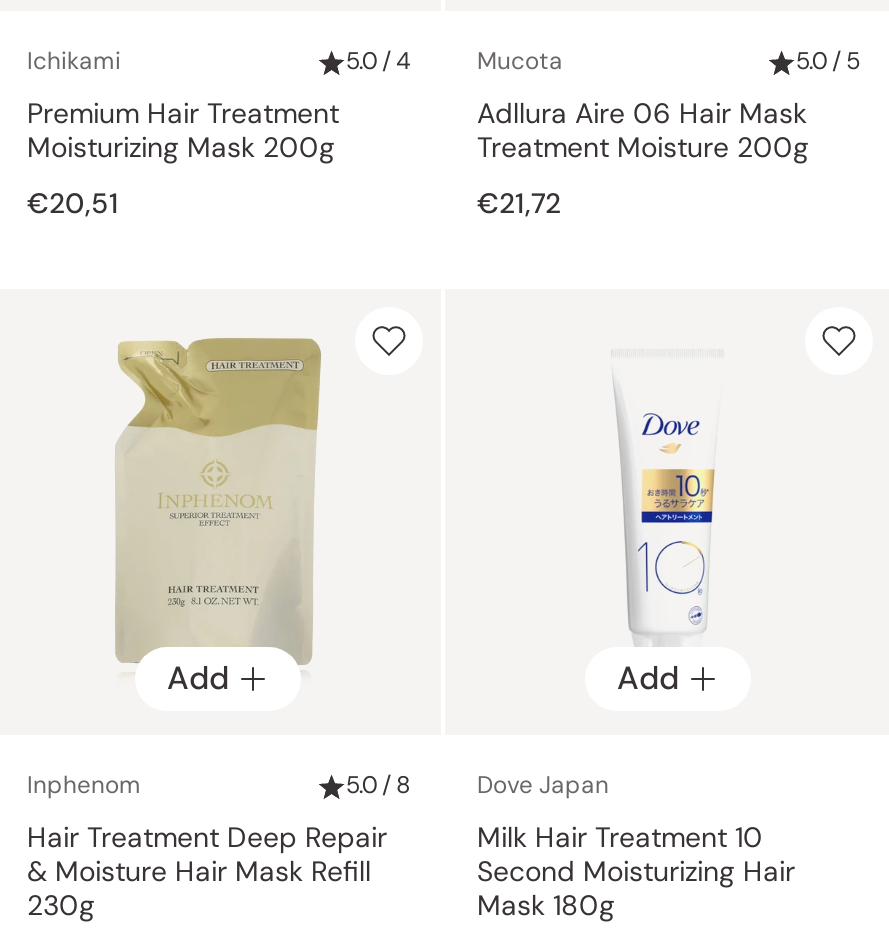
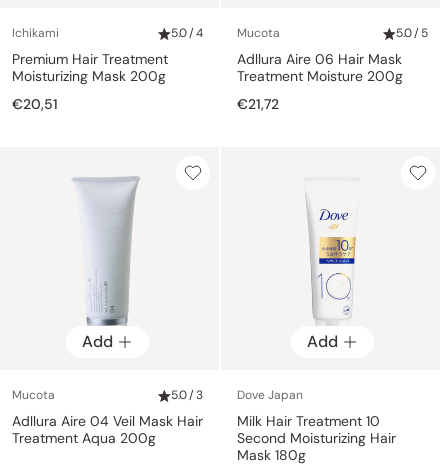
- [image]
+ [image]

- Inphenom
- 5.0 / 8
+ Mucota
+ 5.0 / 3

- Hair Treatment Deep Repair
- & Moisture Hair Mask Refill
- 230g
+ Adllura Aire 04 Veil Mask Hair
+ Treatment Aqua 200g
